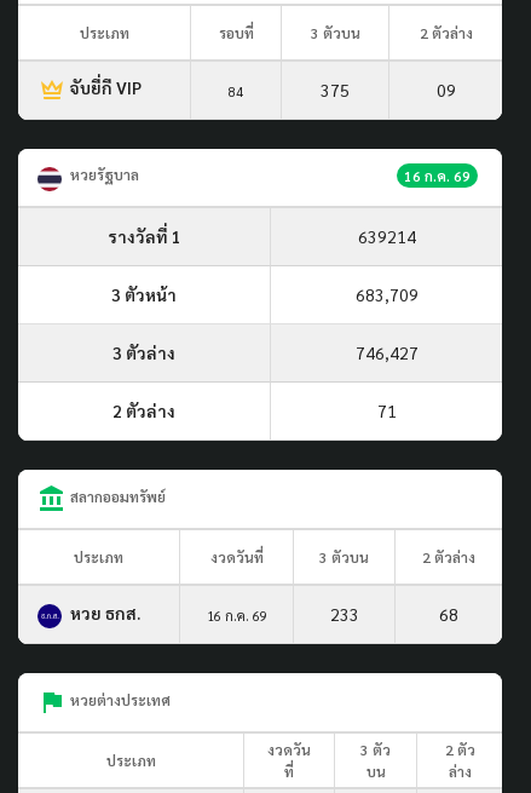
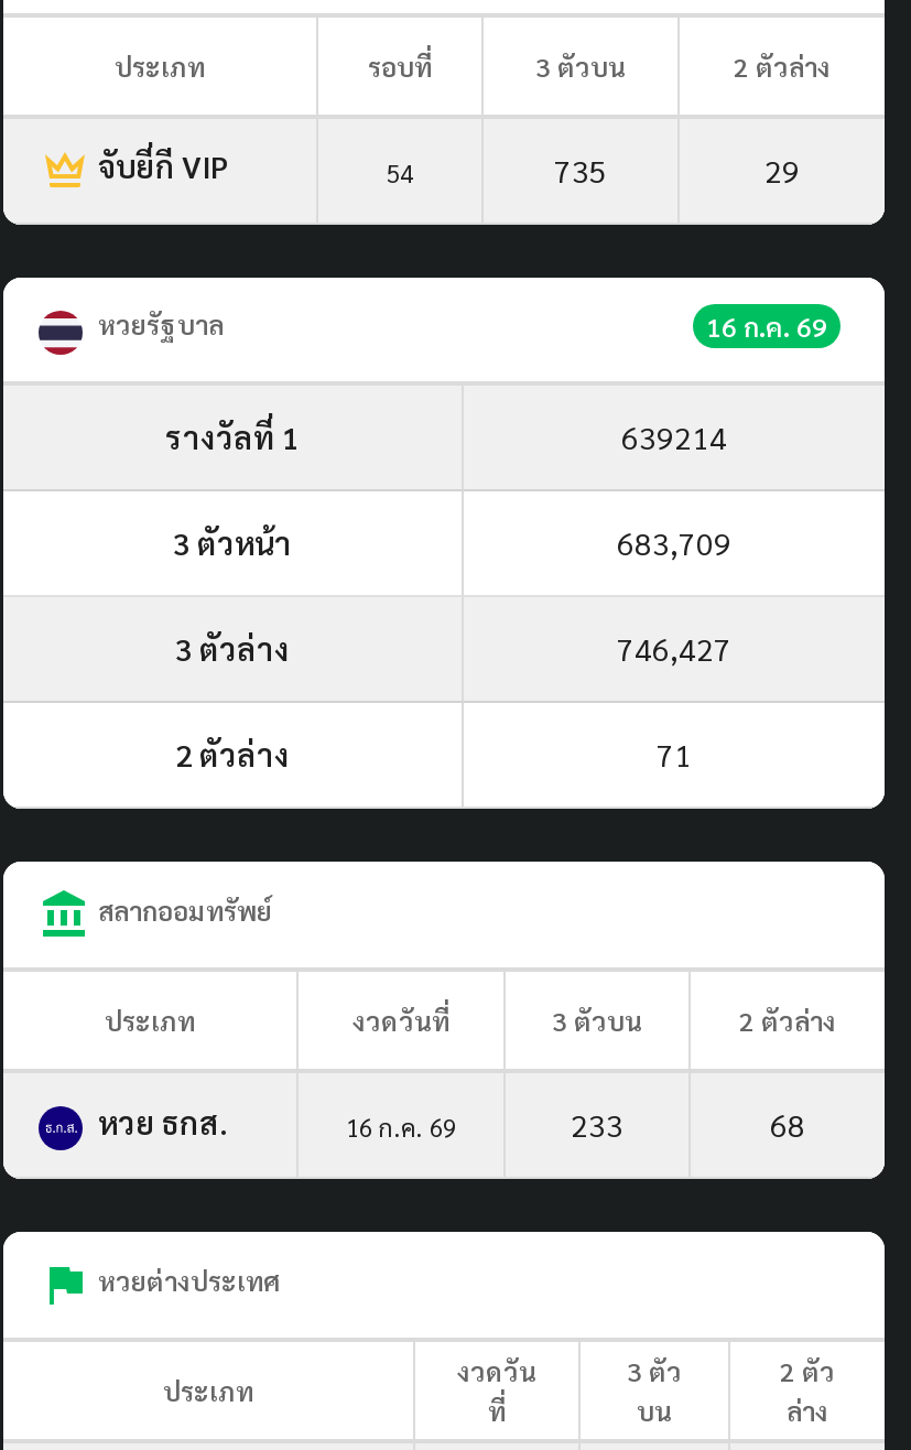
- 84
+ 54

- 375
+ 735

- 09
+ 29
